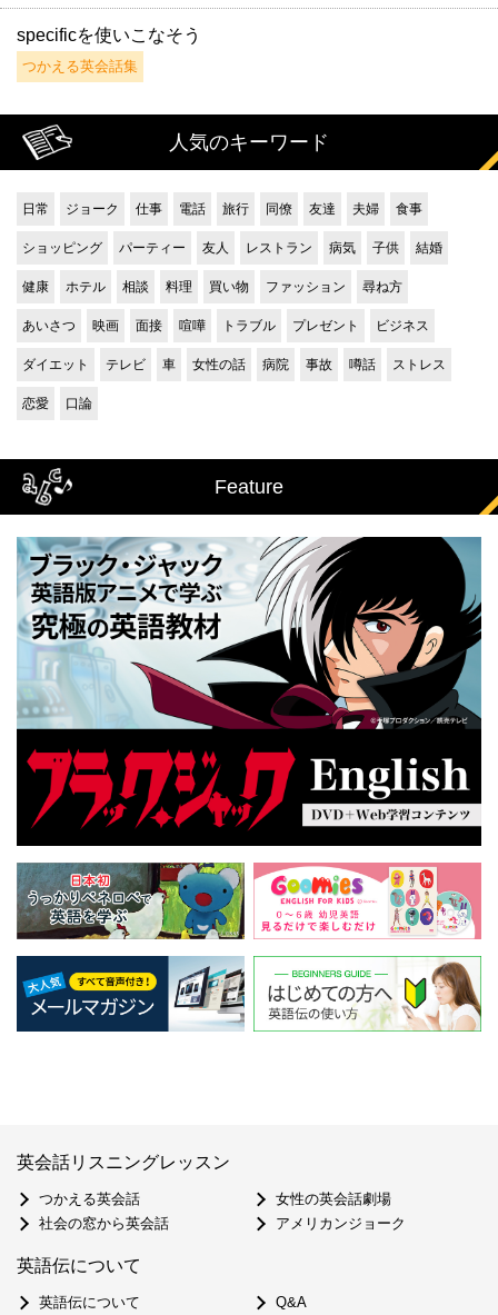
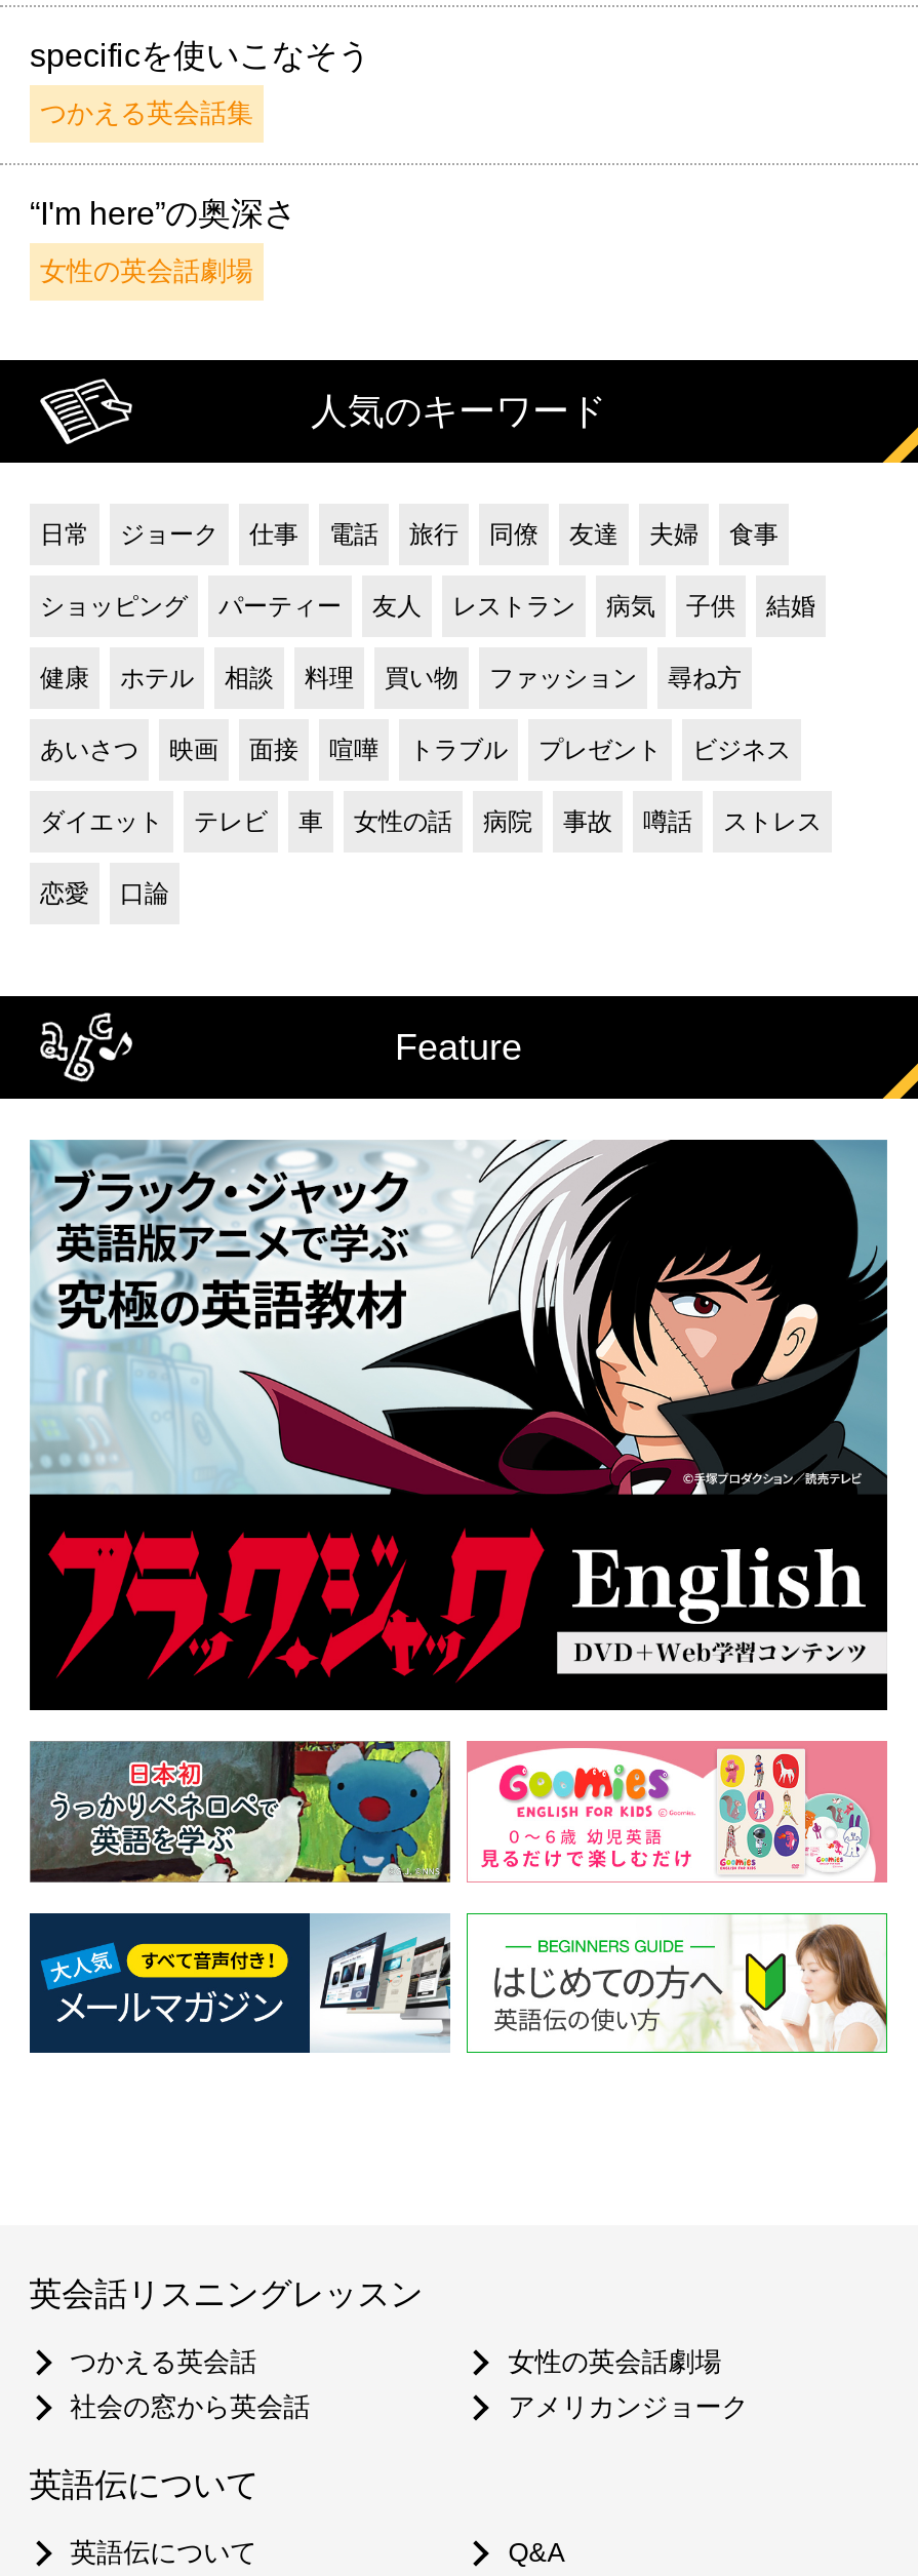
+ “I'm here”の奥深さ
+ 女性の英会話劇場
